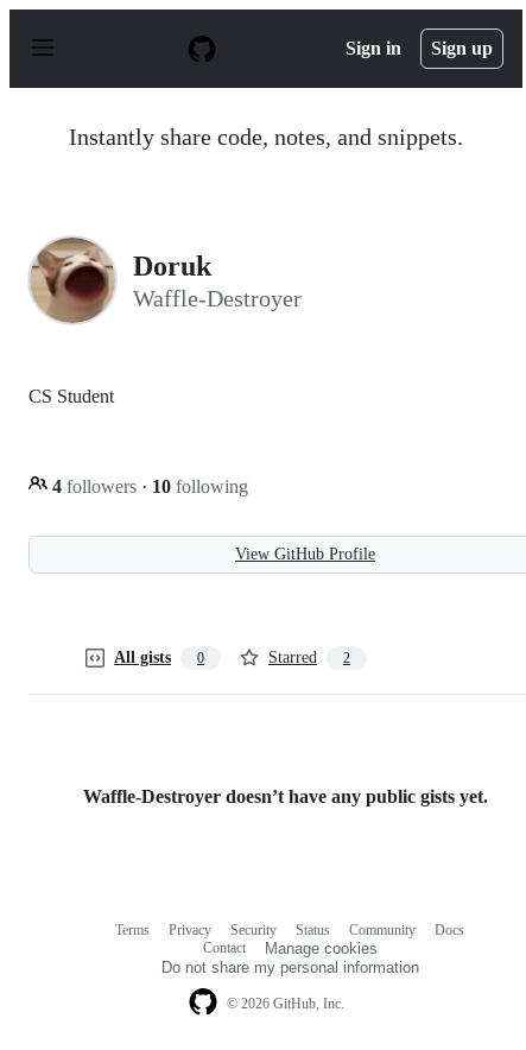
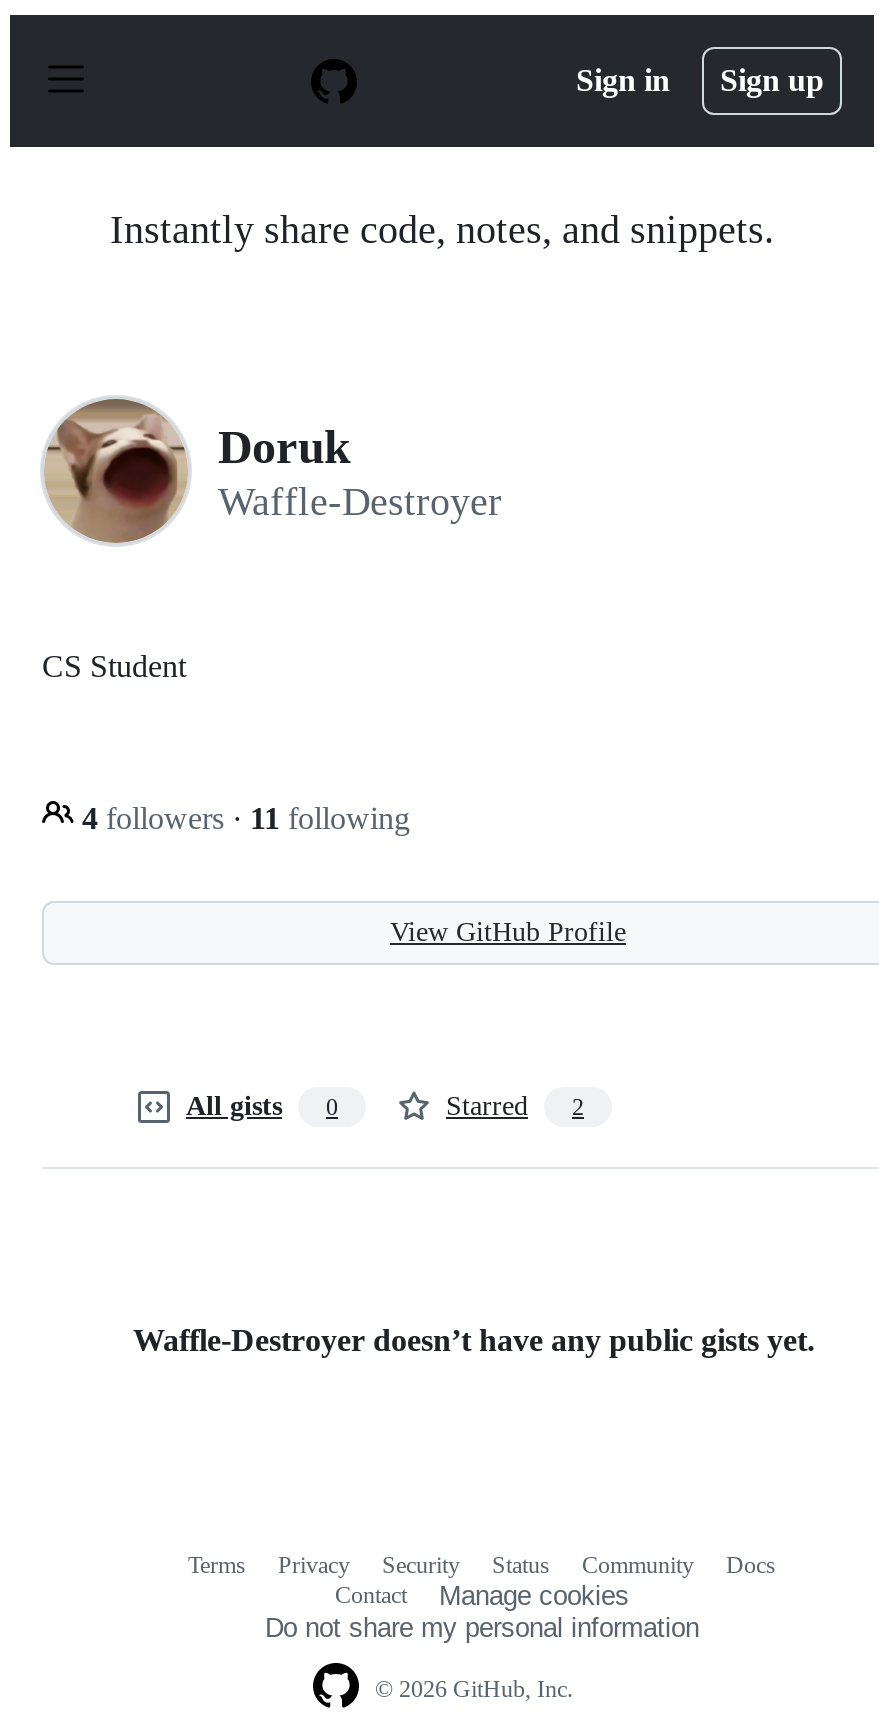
- 4 followers · 10 following
+ 4 followers · 11 following
